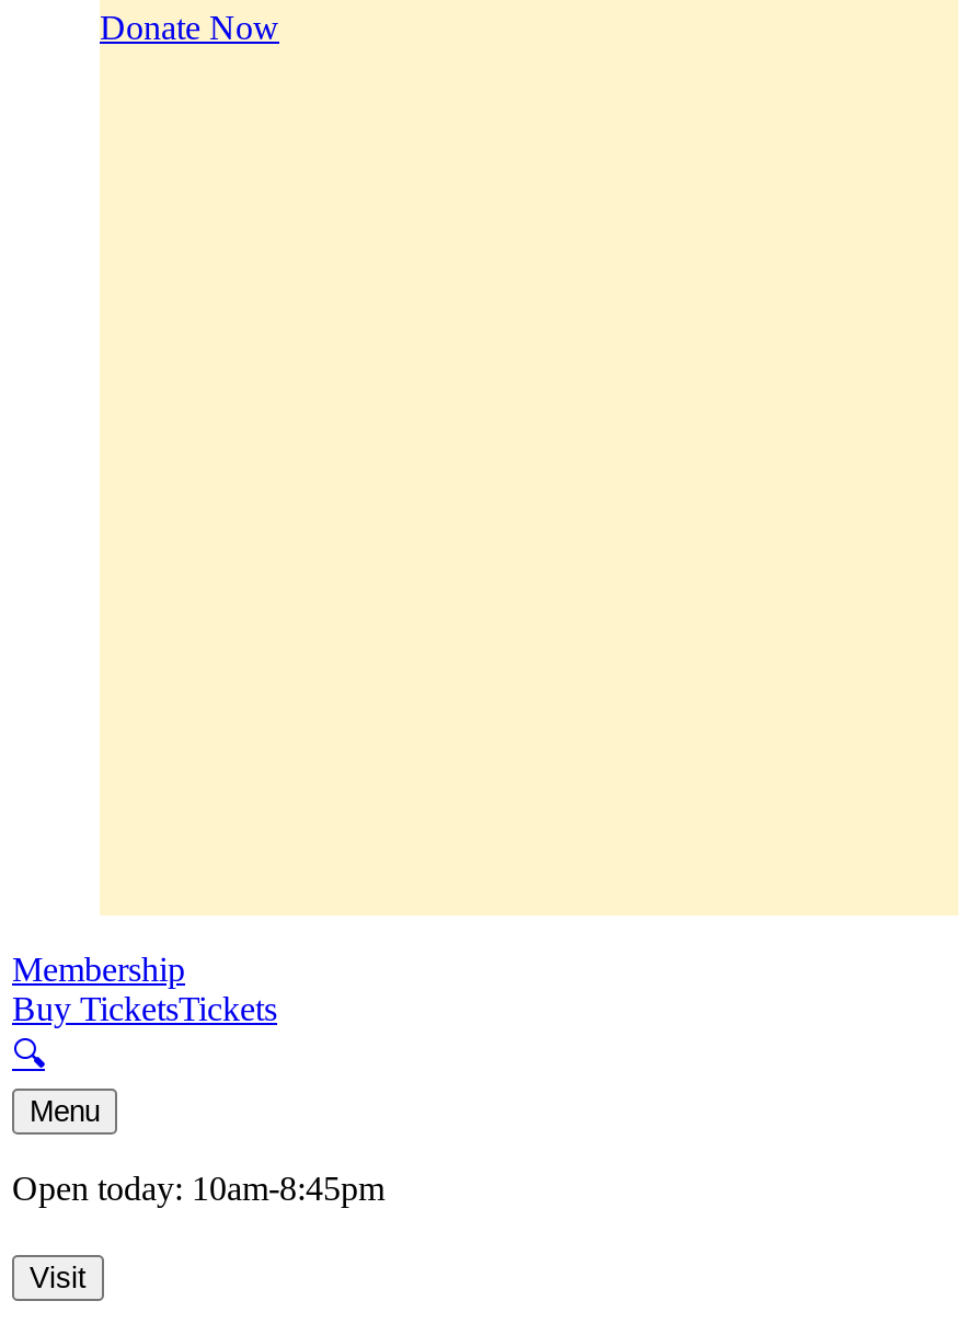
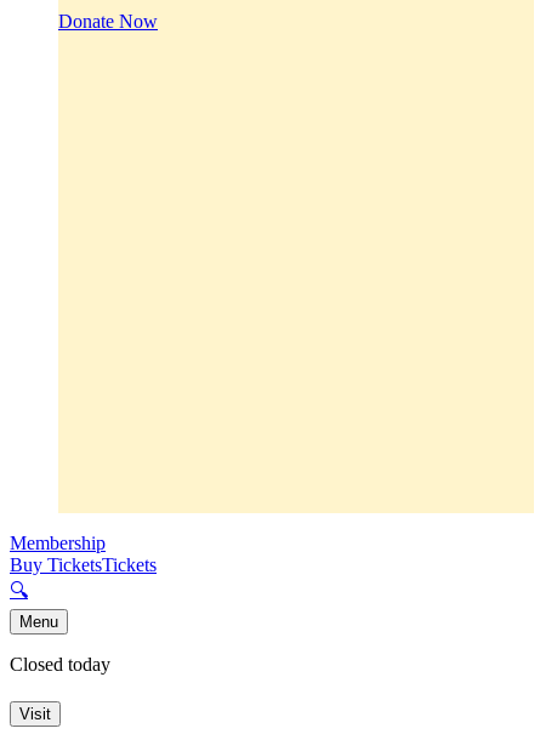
- Open today: 10am-8:45pm
+ Closed today
